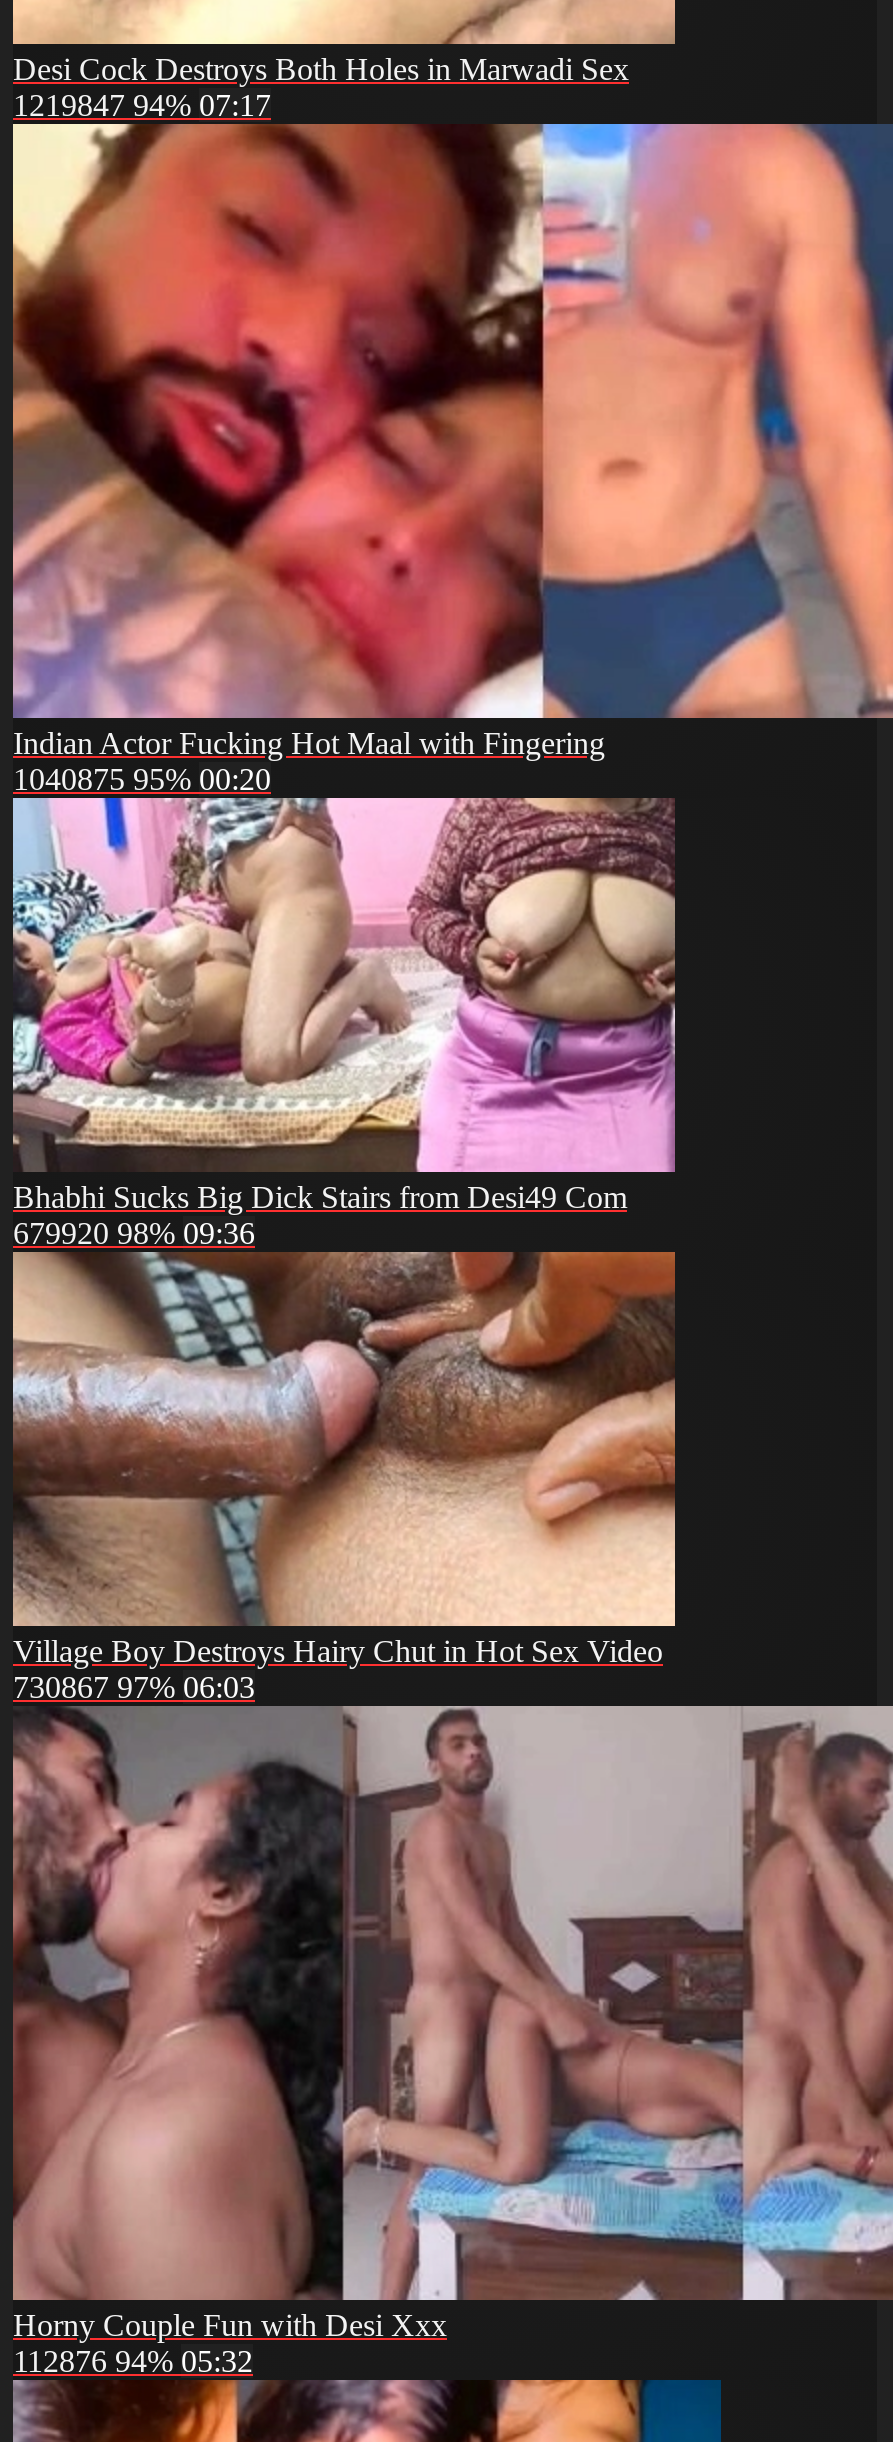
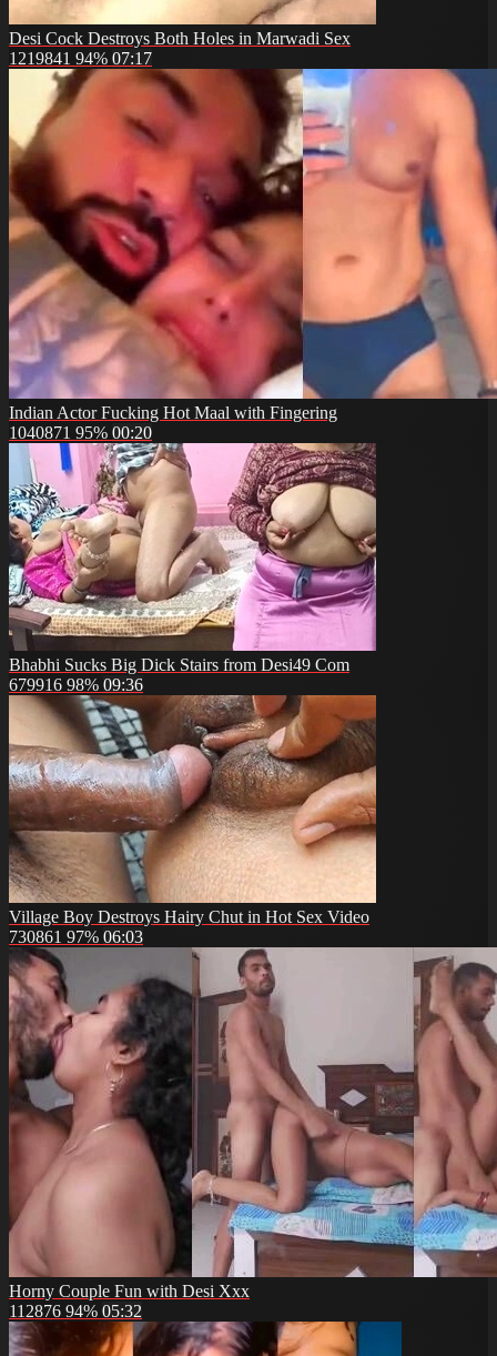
- 1219847 94% 07:17
+ 1219841 94% 07:17

- 1040875 95% 00:20
+ 1040871 95% 00:20

- 679920 98% 09:36
+ 679916 98% 09:36

- 730867 97% 06:03
+ 730861 97% 06:03
